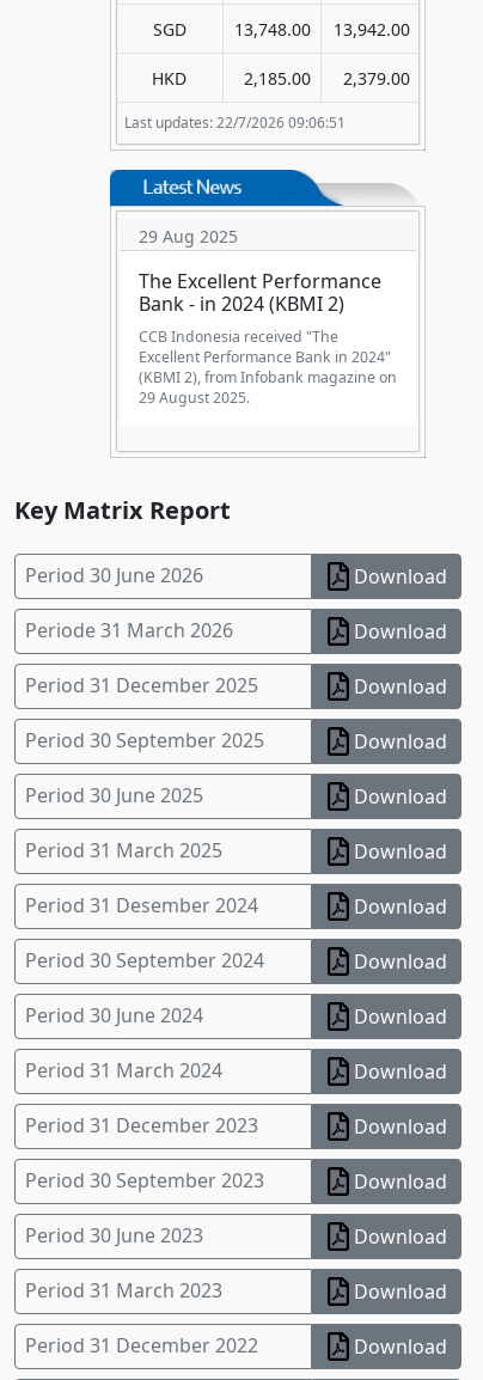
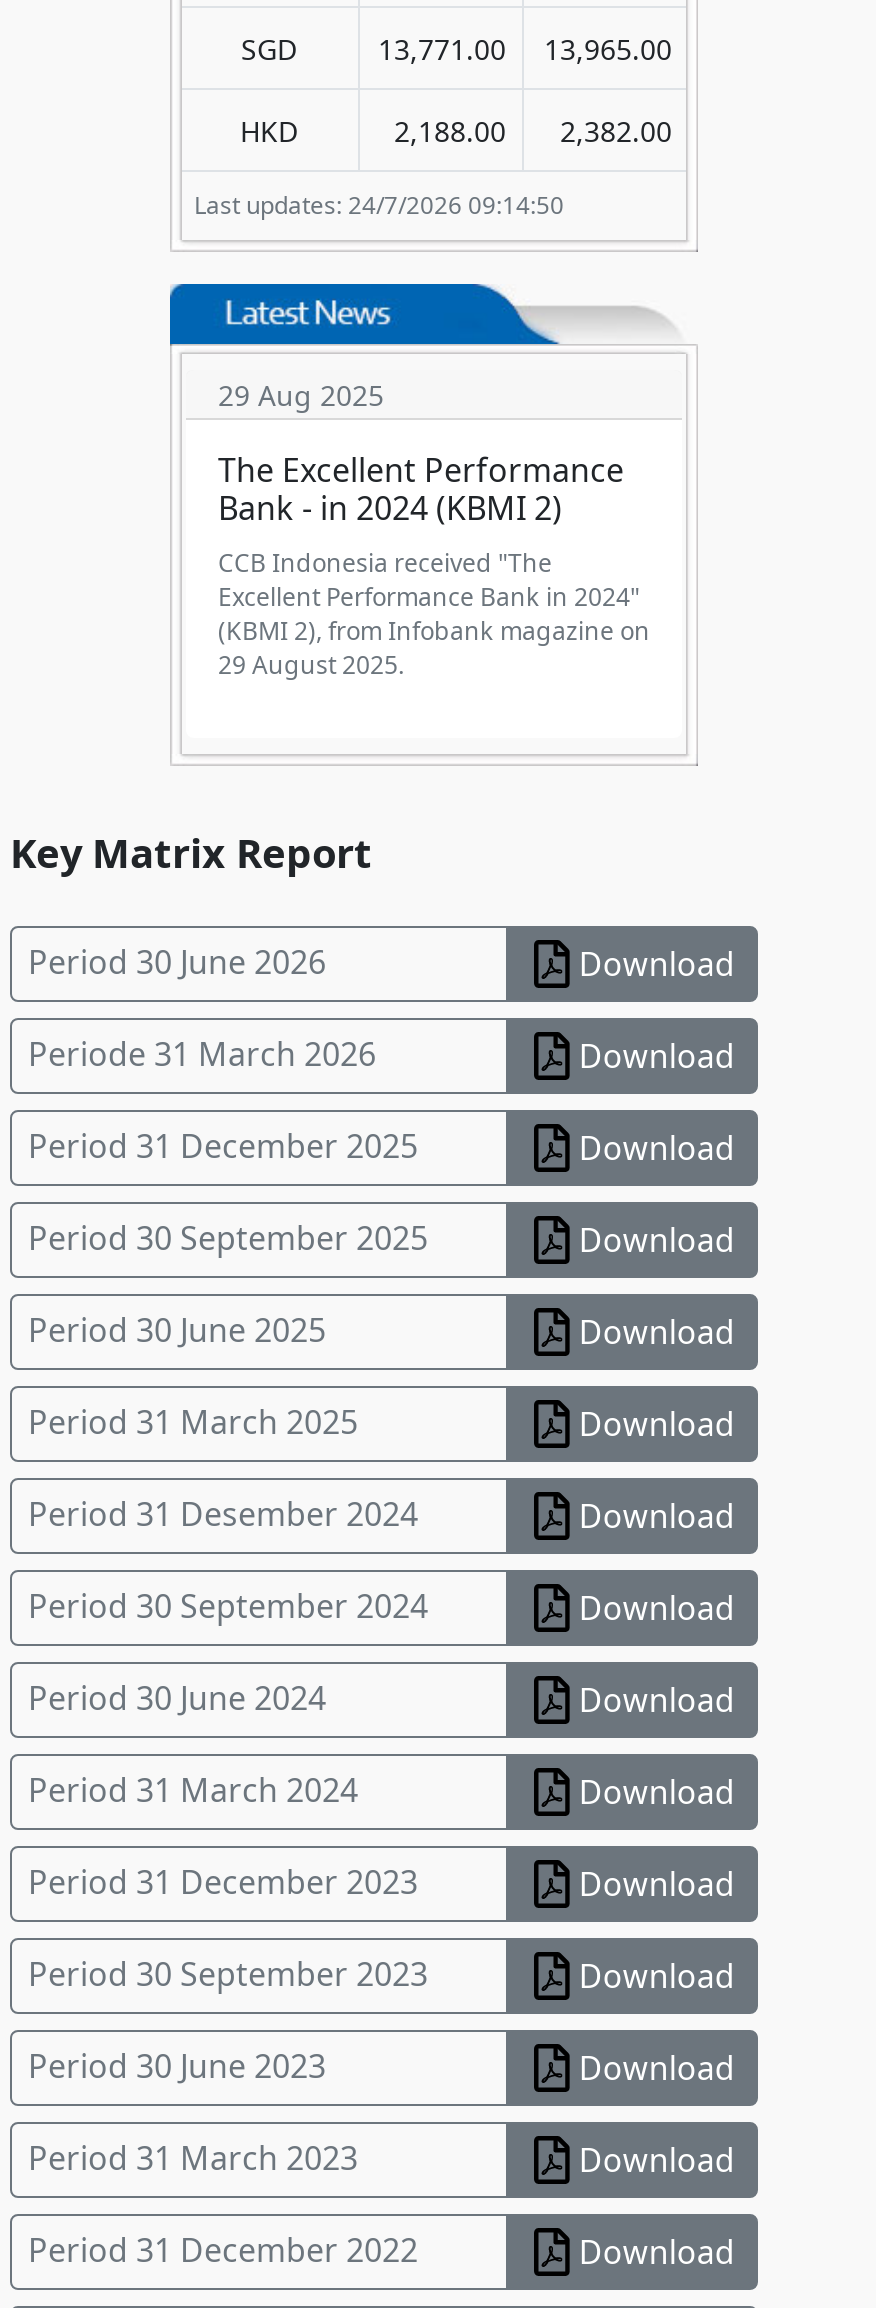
- 13,748.00
+ 13,771.00

- 13,942.00
+ 13,965.00

- 2,185.00
+ 2,188.00

- 2,379.00
+ 2,382.00

- Last updates: 22/7/2026 09:06:51
+ Last updates: 24/7/2026 09:14:50
